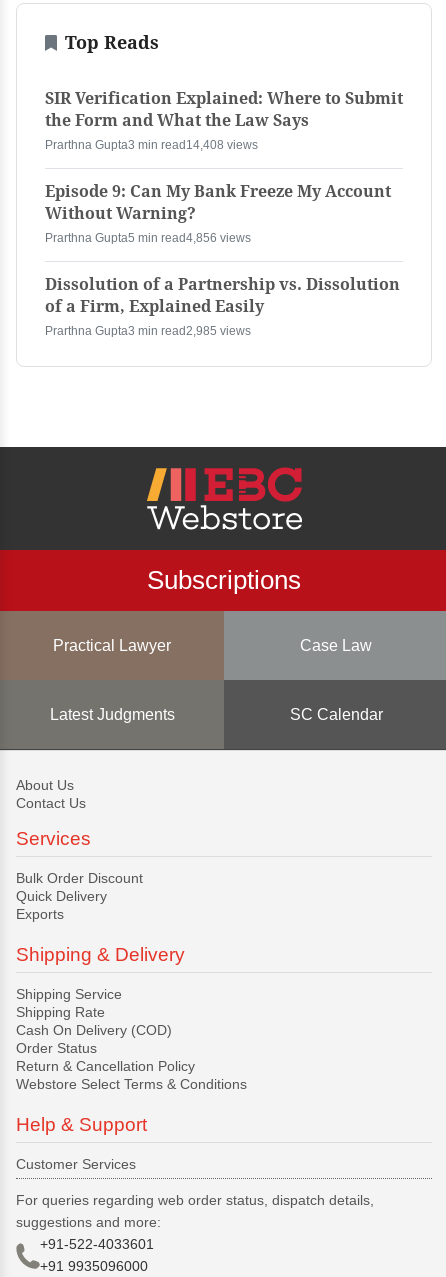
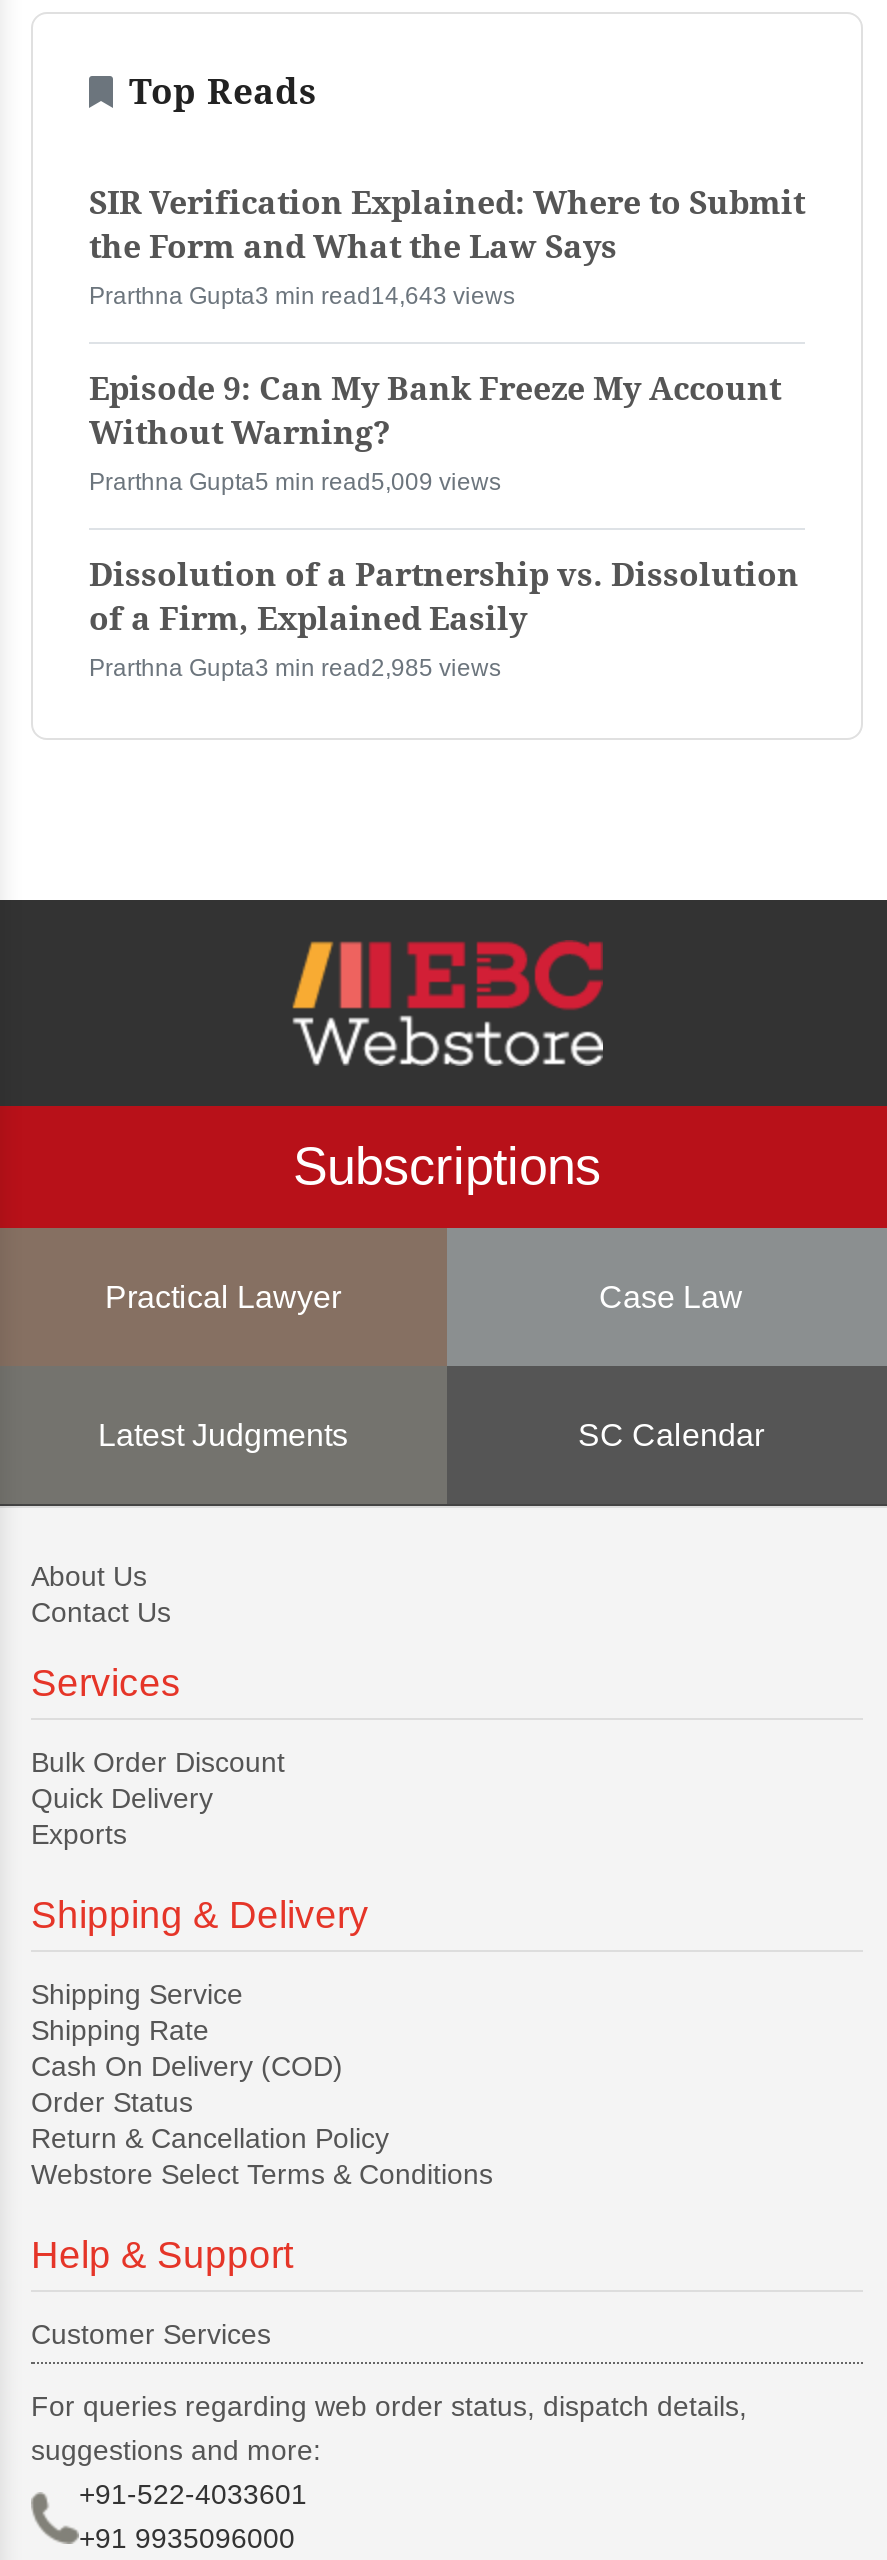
- Prarthna Gupta3 min read14,408 views
+ Prarthna Gupta3 min read14,643 views

- Prarthna Gupta5 min read4,856 views
+ Prarthna Gupta5 min read5,009 views
